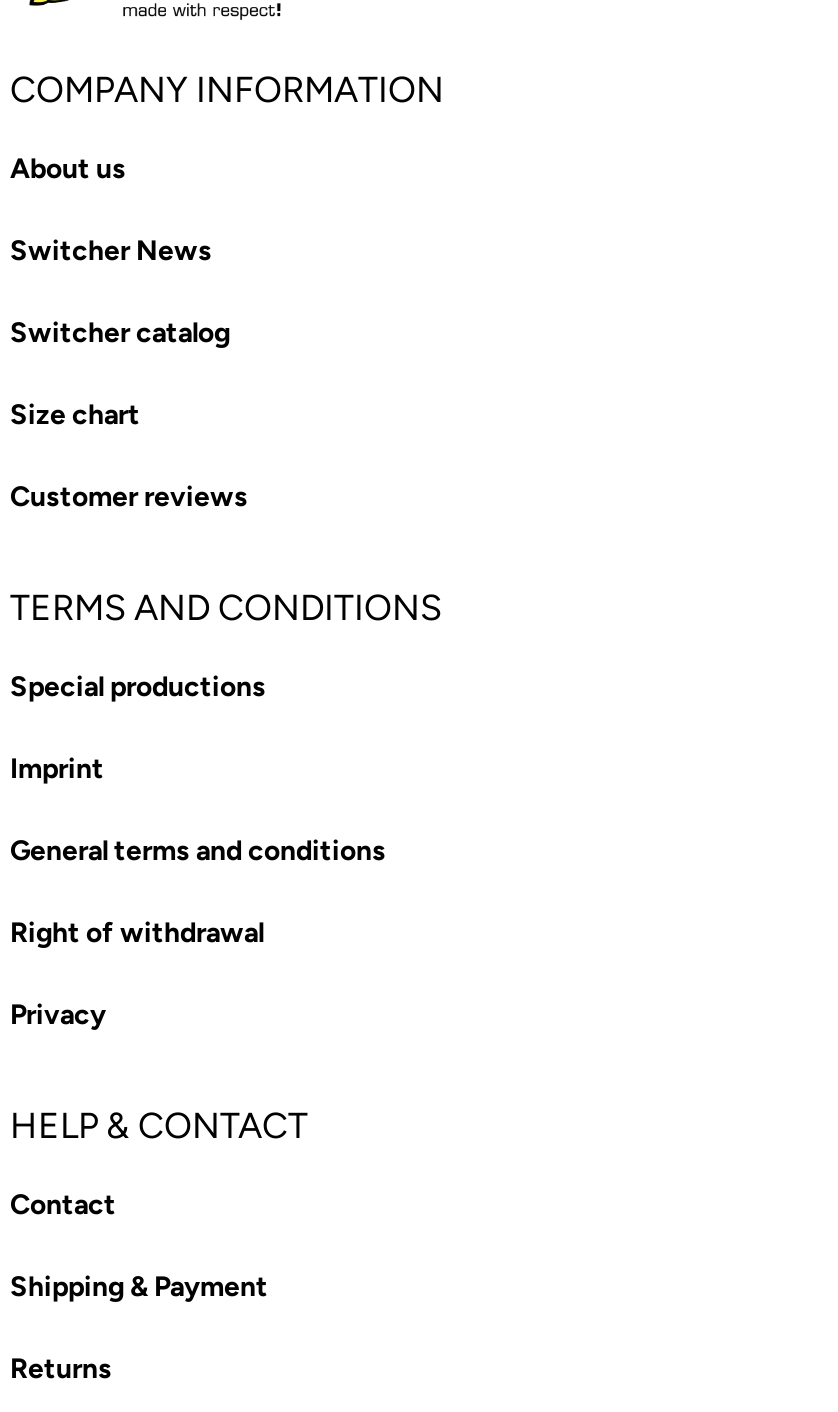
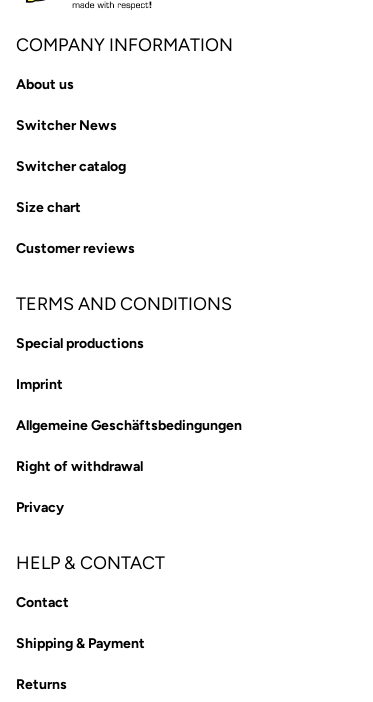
- General terms and conditions
+ Allgemeine Geschäftsbedingungen
